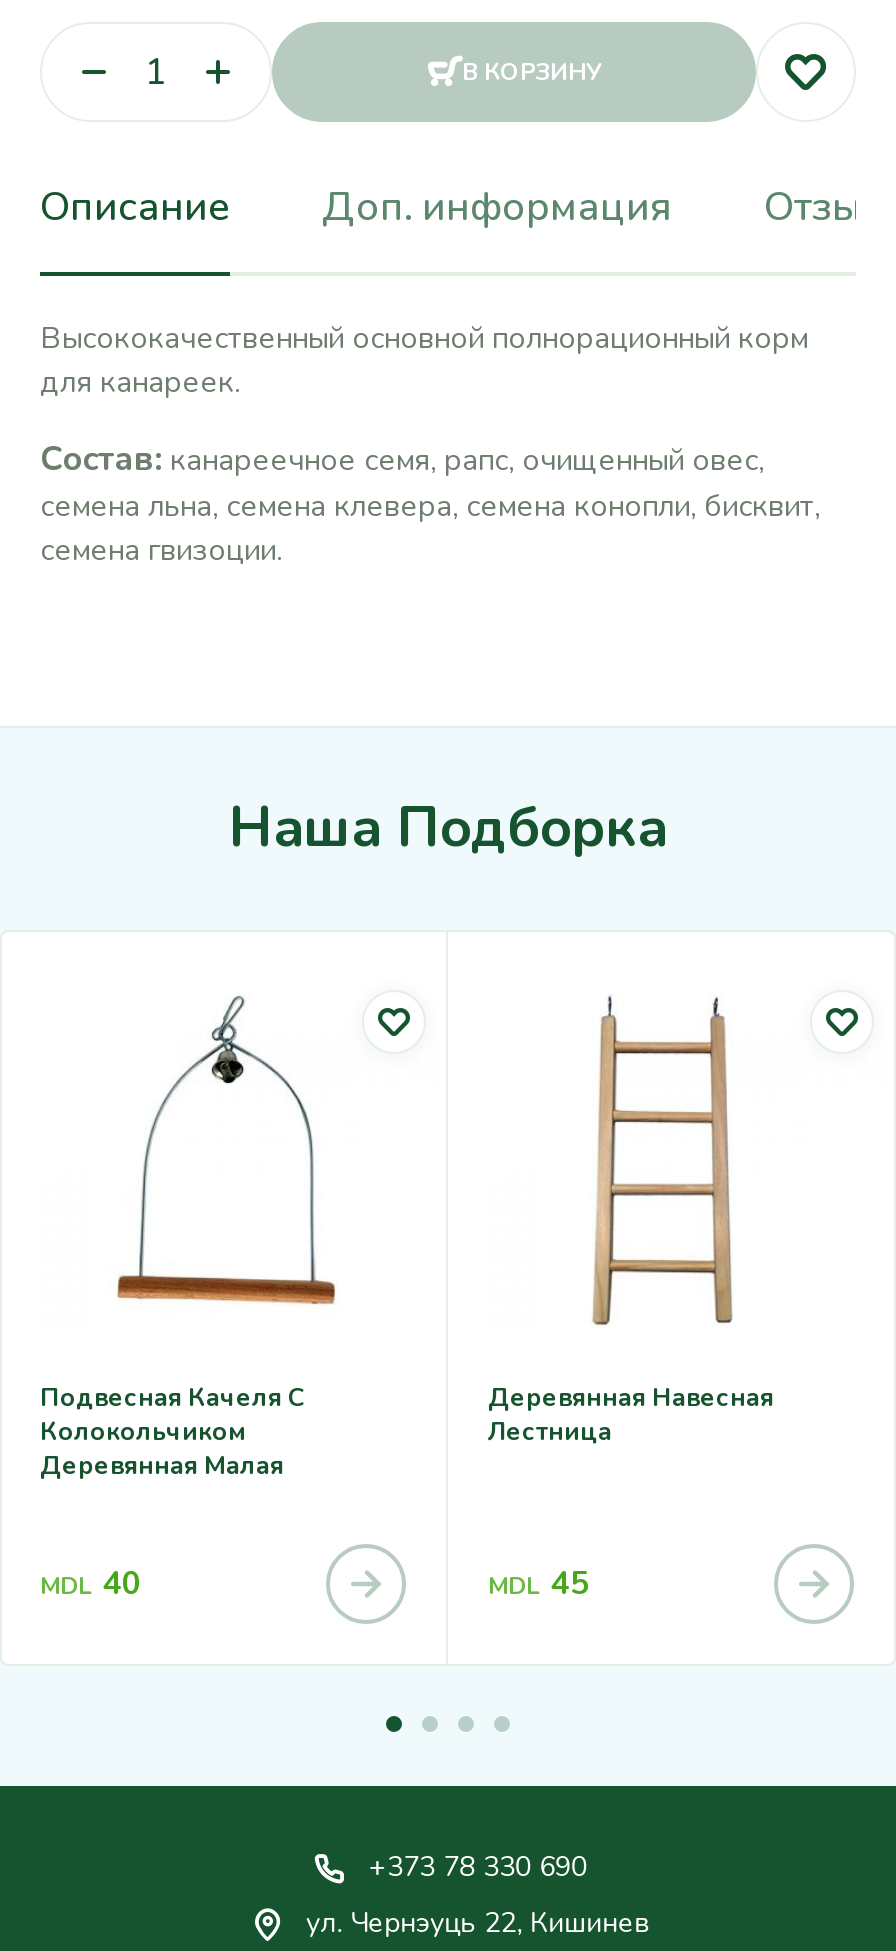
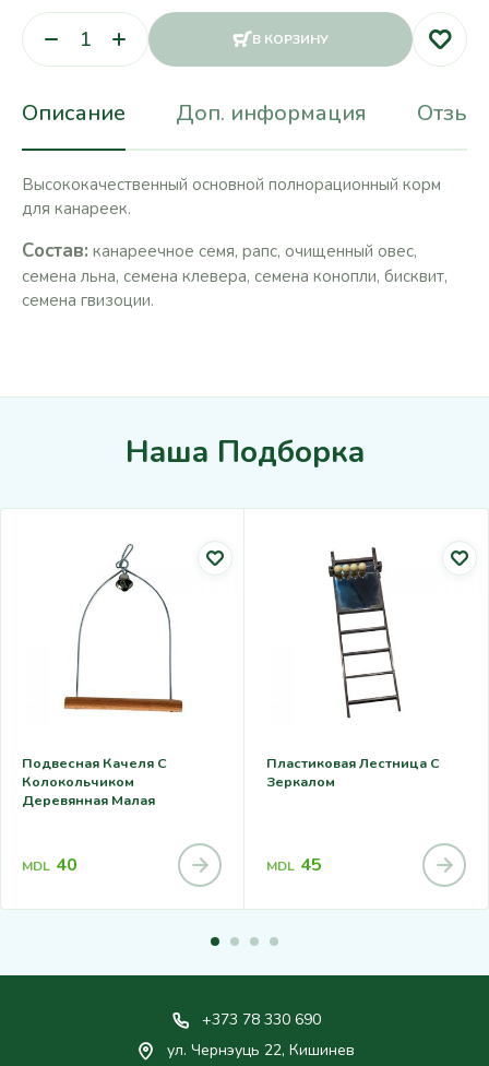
- [image]
- Деревянная Навесная
- Лестница
+ [image]
+ Пластиковая Лестница С
+ Зеркалом
